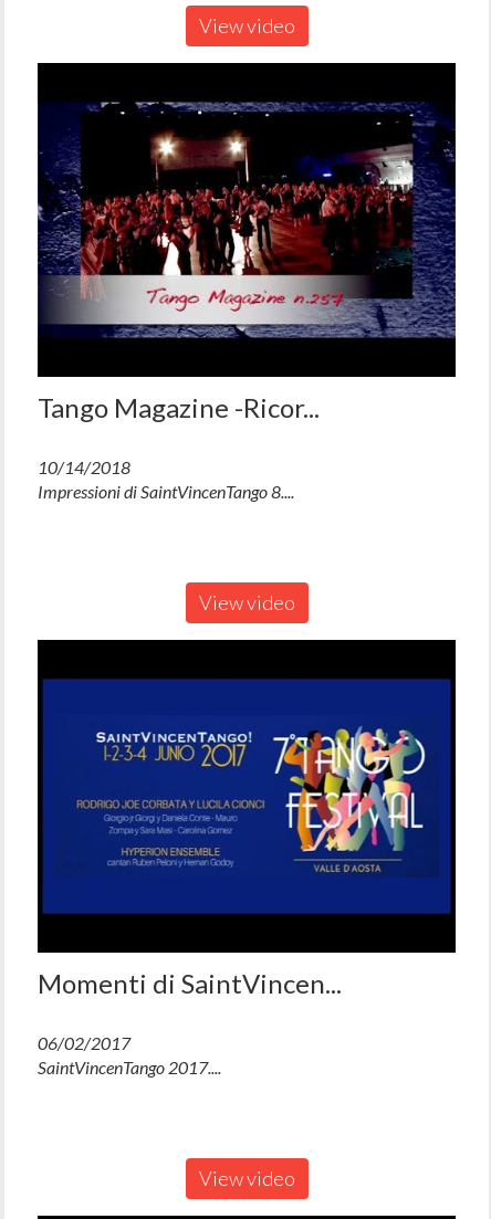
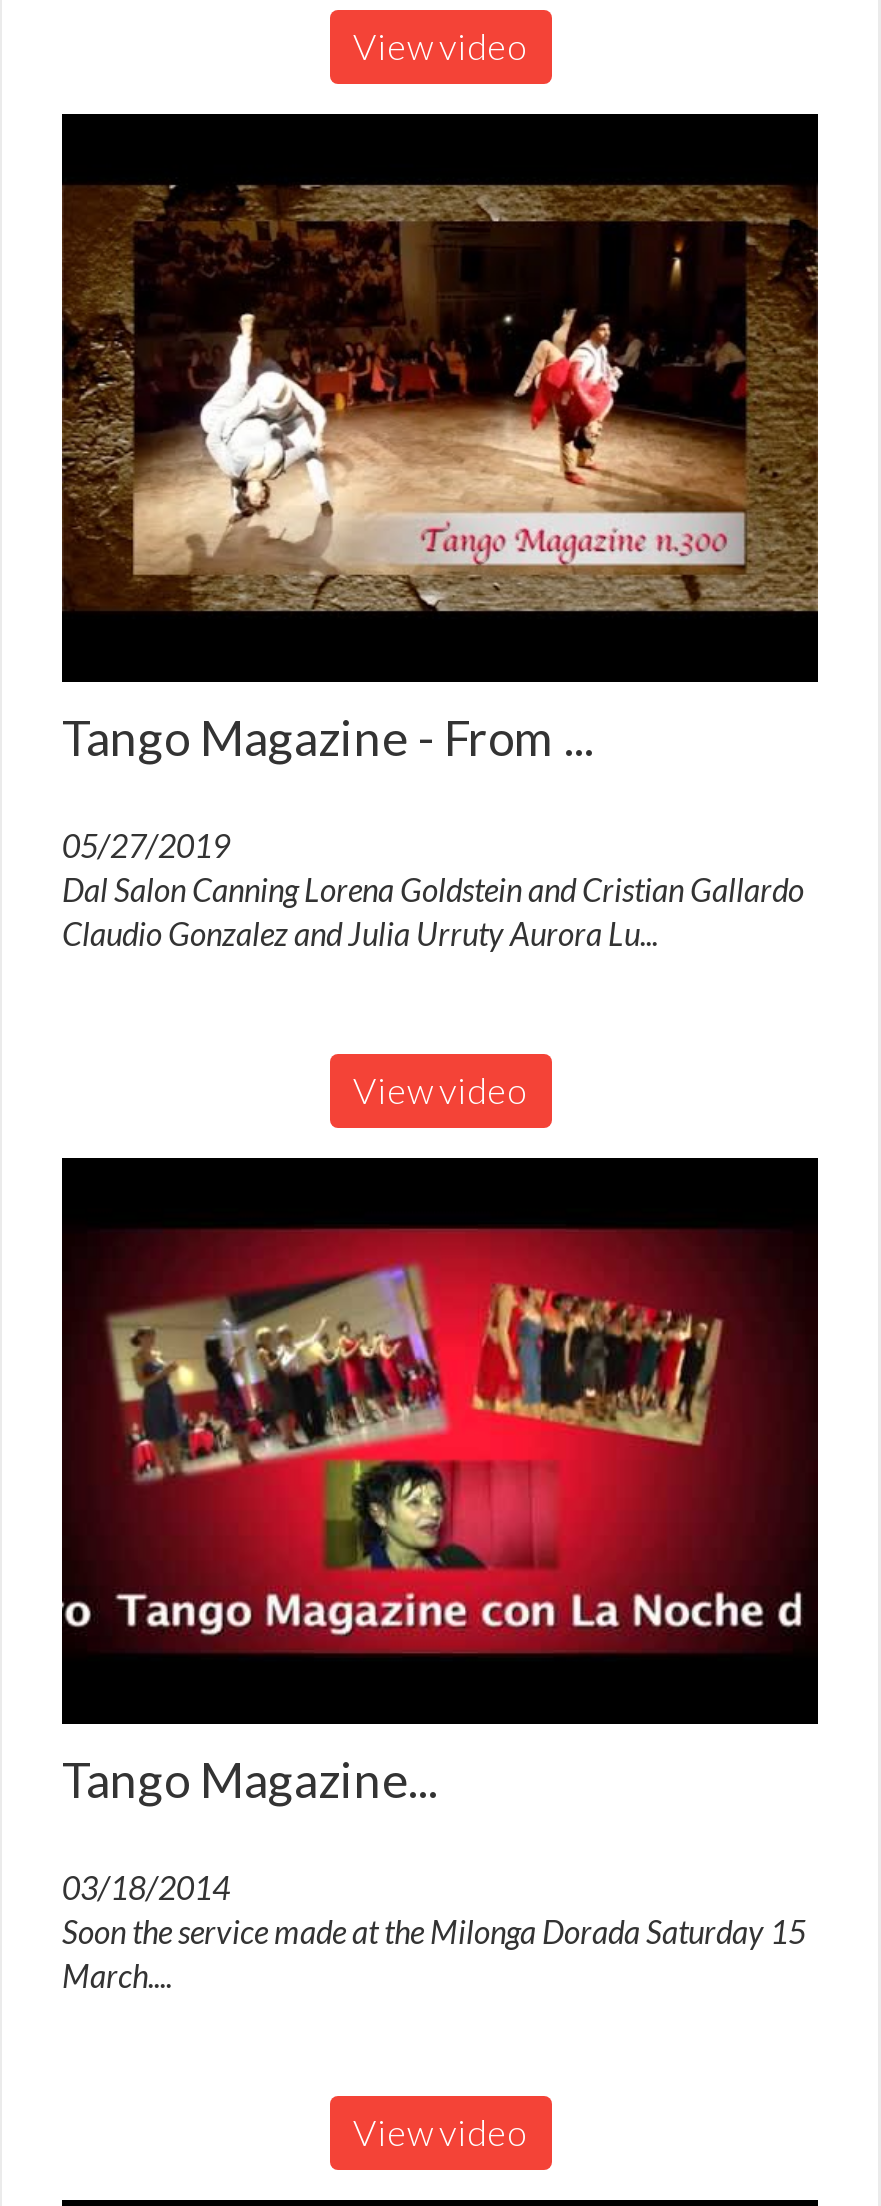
- [image]
+ [image]

- Tango Magazine -Ricor...
+ Tango Magazine - From ...

- 10/14/2018
- Impressioni di SaintVincenTango 8....
+ 05/27/2019
+ Dal Salon Canning Lorena Goldstein and Cristian Gallardo
+ Claudio Gonzalez and Julia Urruty Aurora Lu...

- [image]
+ [image]

- Momenti di SaintVincen...
+ Tango Magazine...

- 06/02/2017
- SaintVincenTango 2017....
+ 03/18/2014
+ Soon the service made at the Milonga Dorada Saturday 15
+ March....
